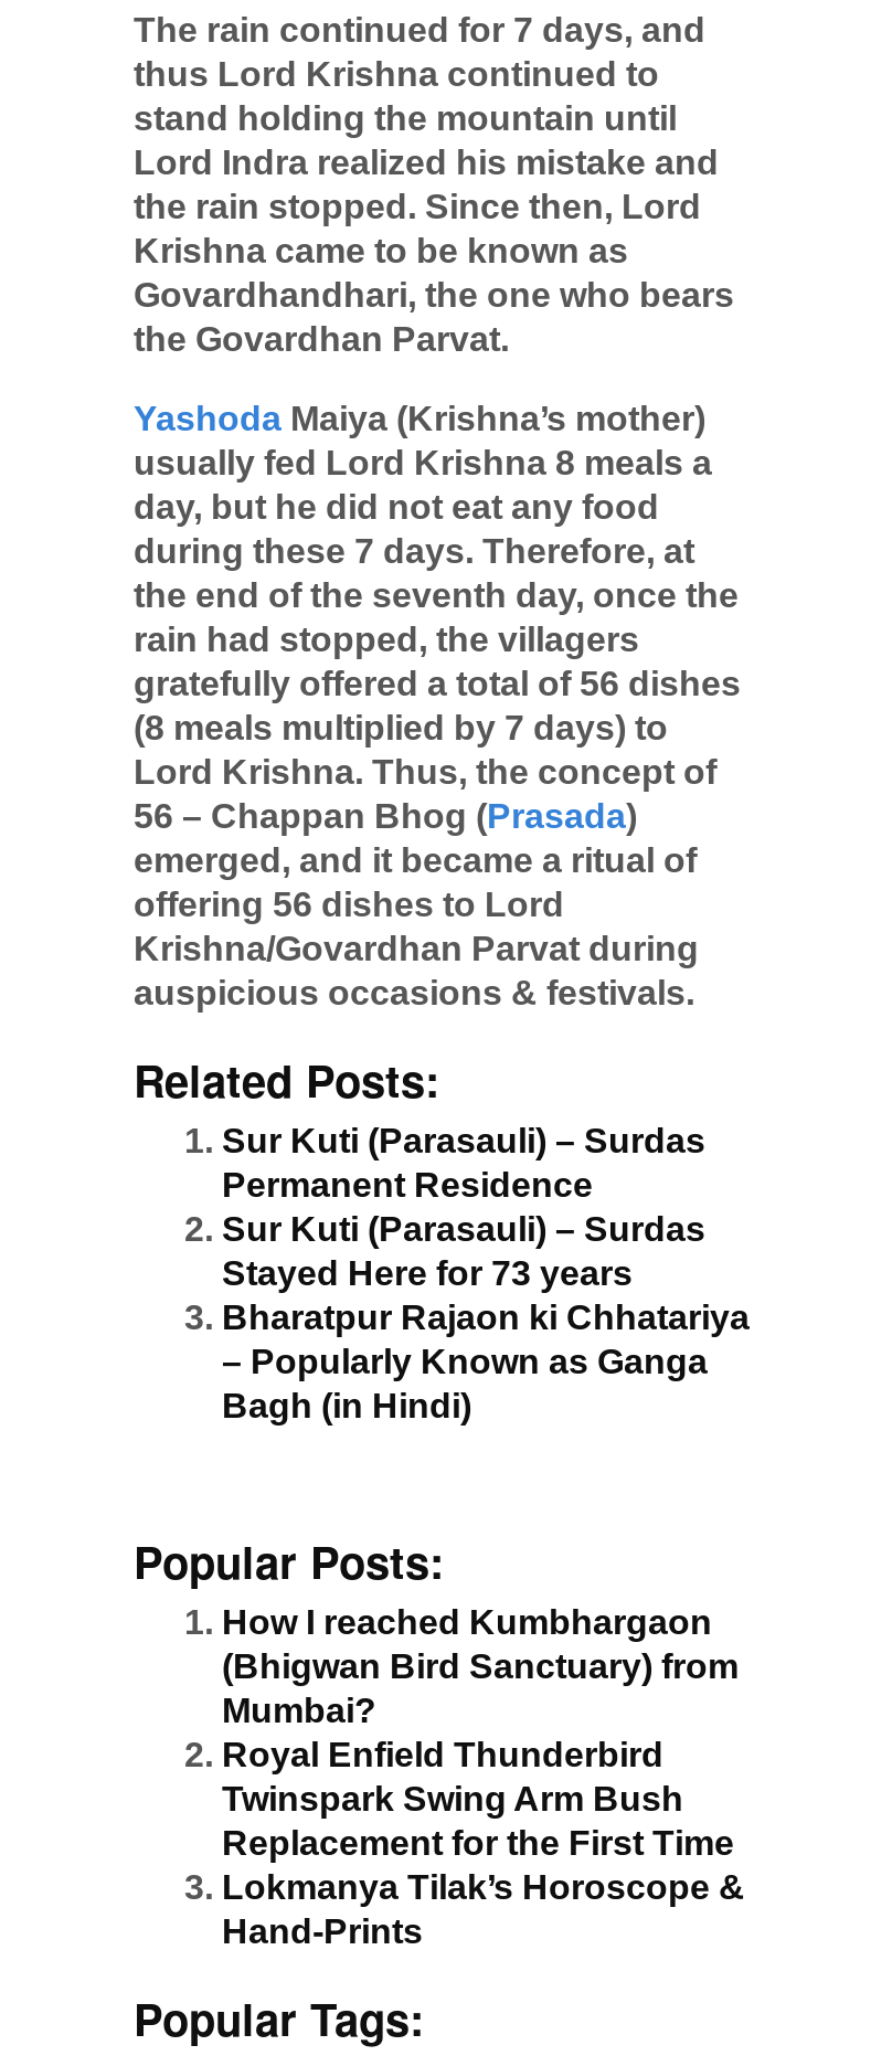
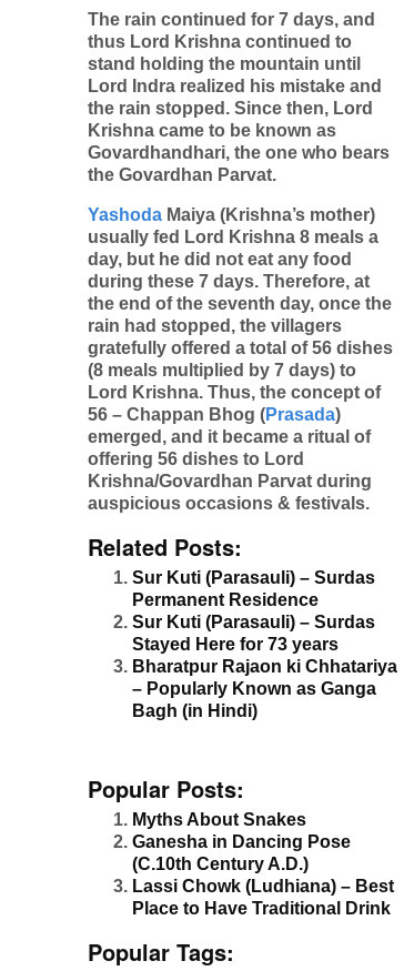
- How I reached Kumbhargaon
- (Bhigwan Bird Sanctuary) from
- Mumbai?
- Royal Enfield Thunderbird
- Twinspark Swing Arm Bush
- Replacement for the First Time
- Lokmanya Tilak’s Horoscope &
- Hand-Prints
+ Myths About Snakes
+ Ganesha in Dancing Pose
+ (C.10th Century A.D.)
+ Lassi Chowk (Ludhiana) – Best
+ Place to Have Traditional Drink
